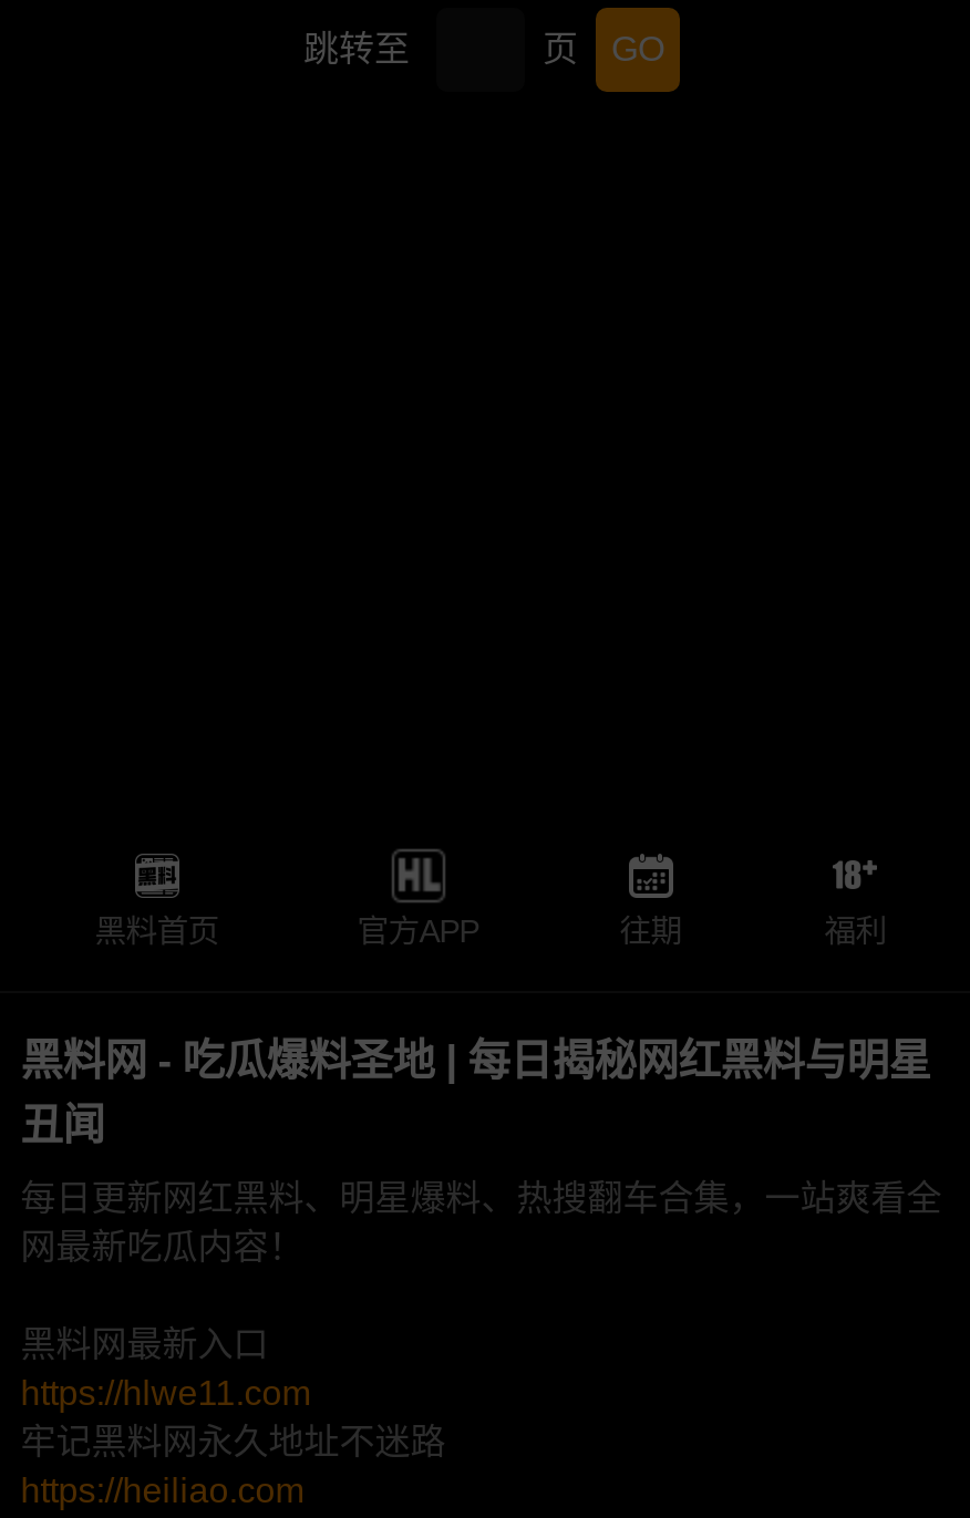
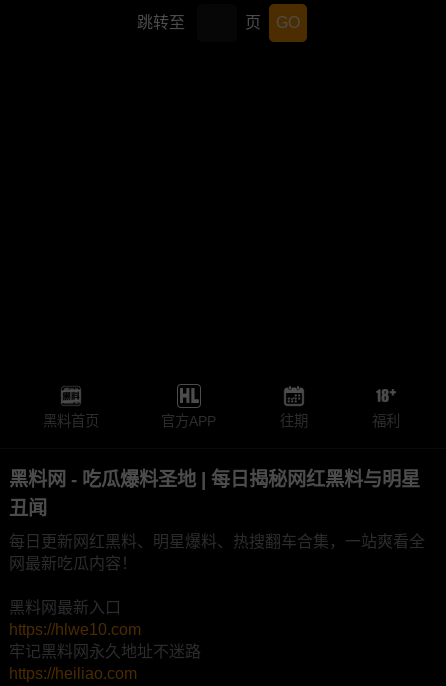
- https://hlwe11.com
+ https://hlwe10.com
